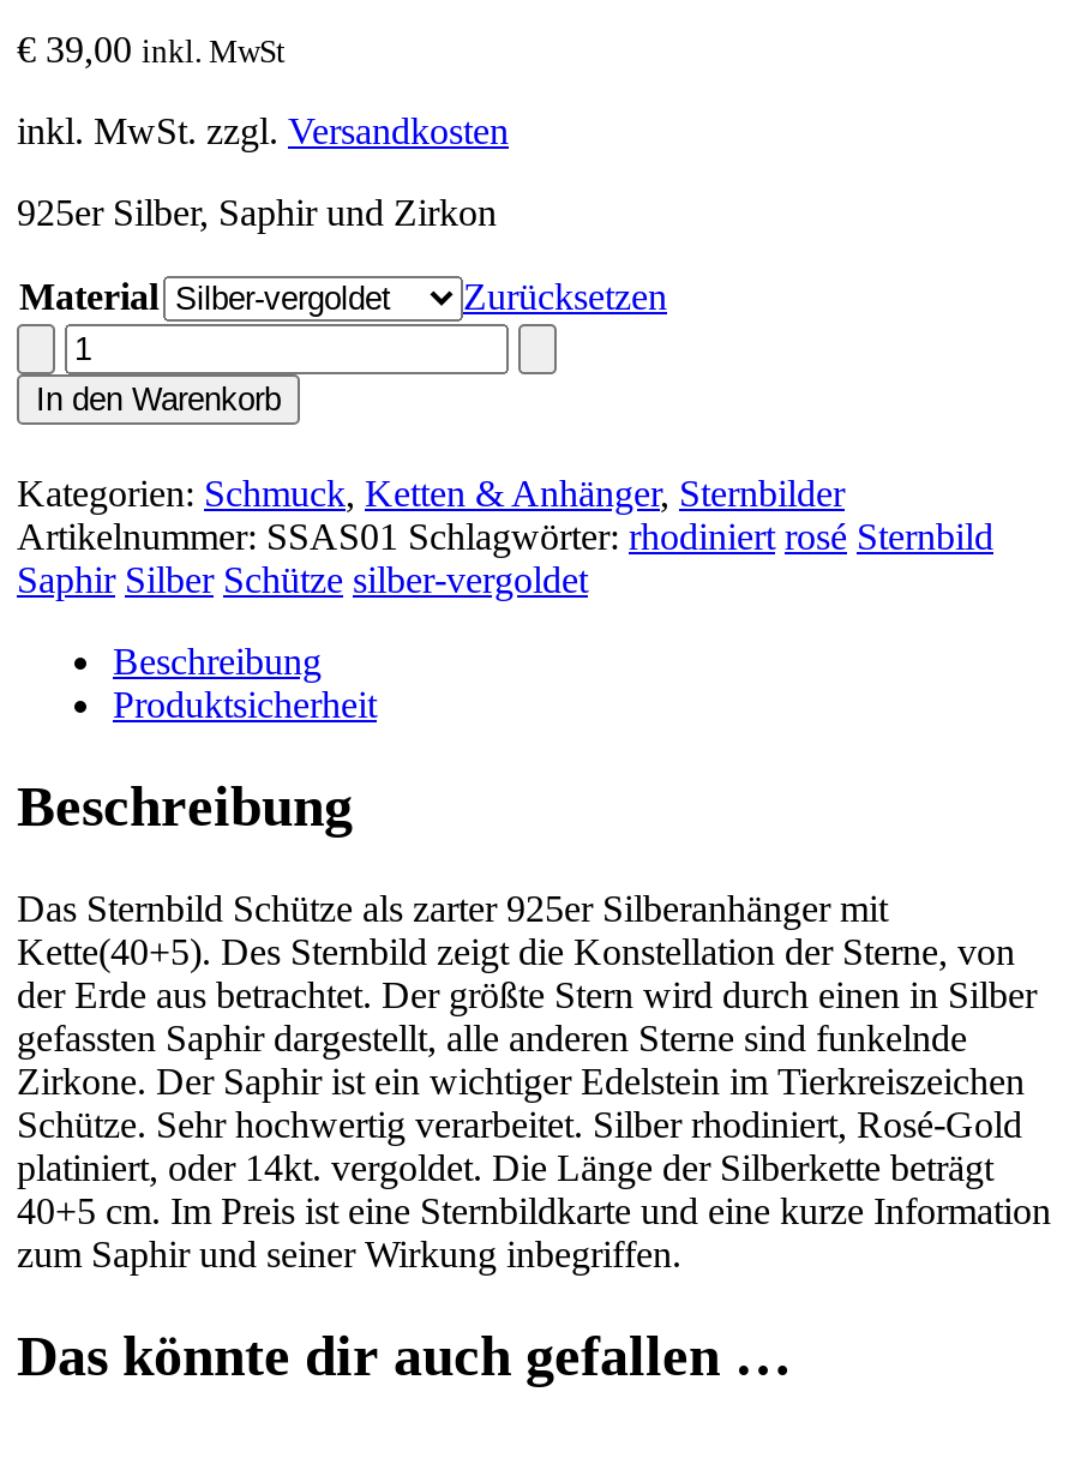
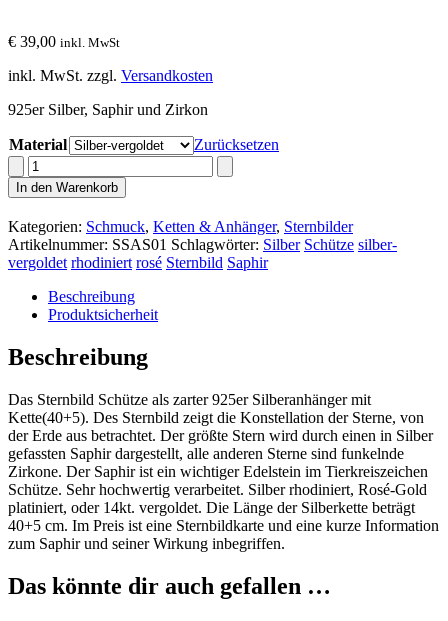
- Artikelnummer: SSAS01 Schlagwörter:rhodiniert rosé Sternbild
- Saphir Silber Schütze silber-vergoldet
+ Artikelnummer: SSAS01 Schlagwörter:Silber Schütze silber-
+ vergoldet rhodiniert rosé Sternbild Saphir
